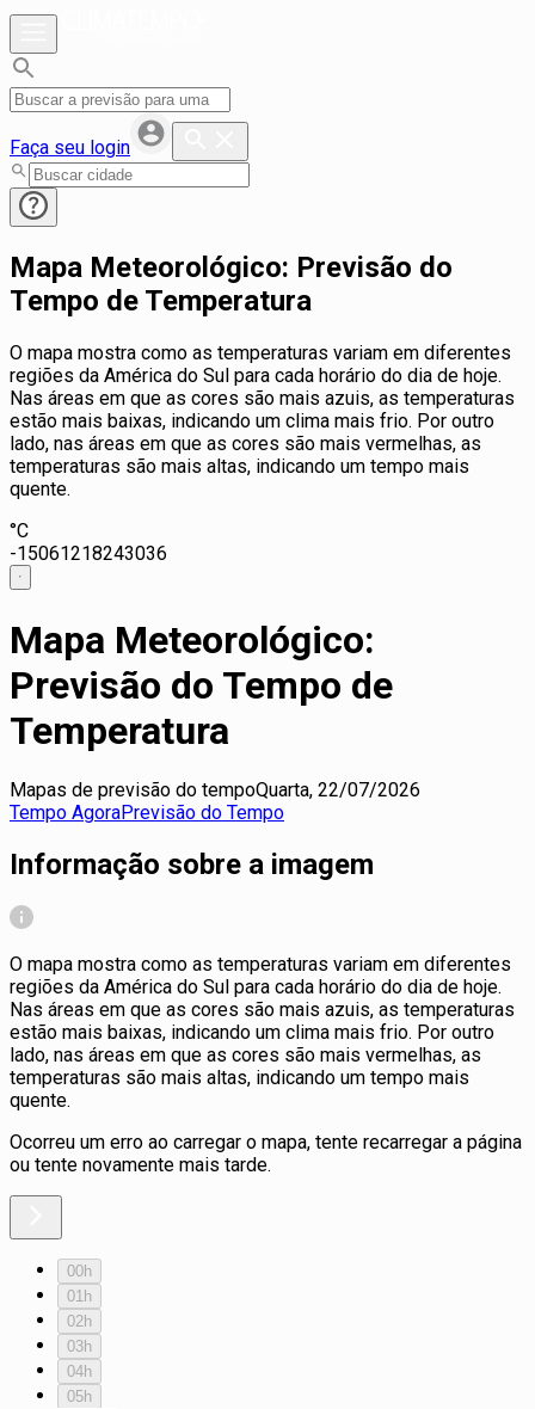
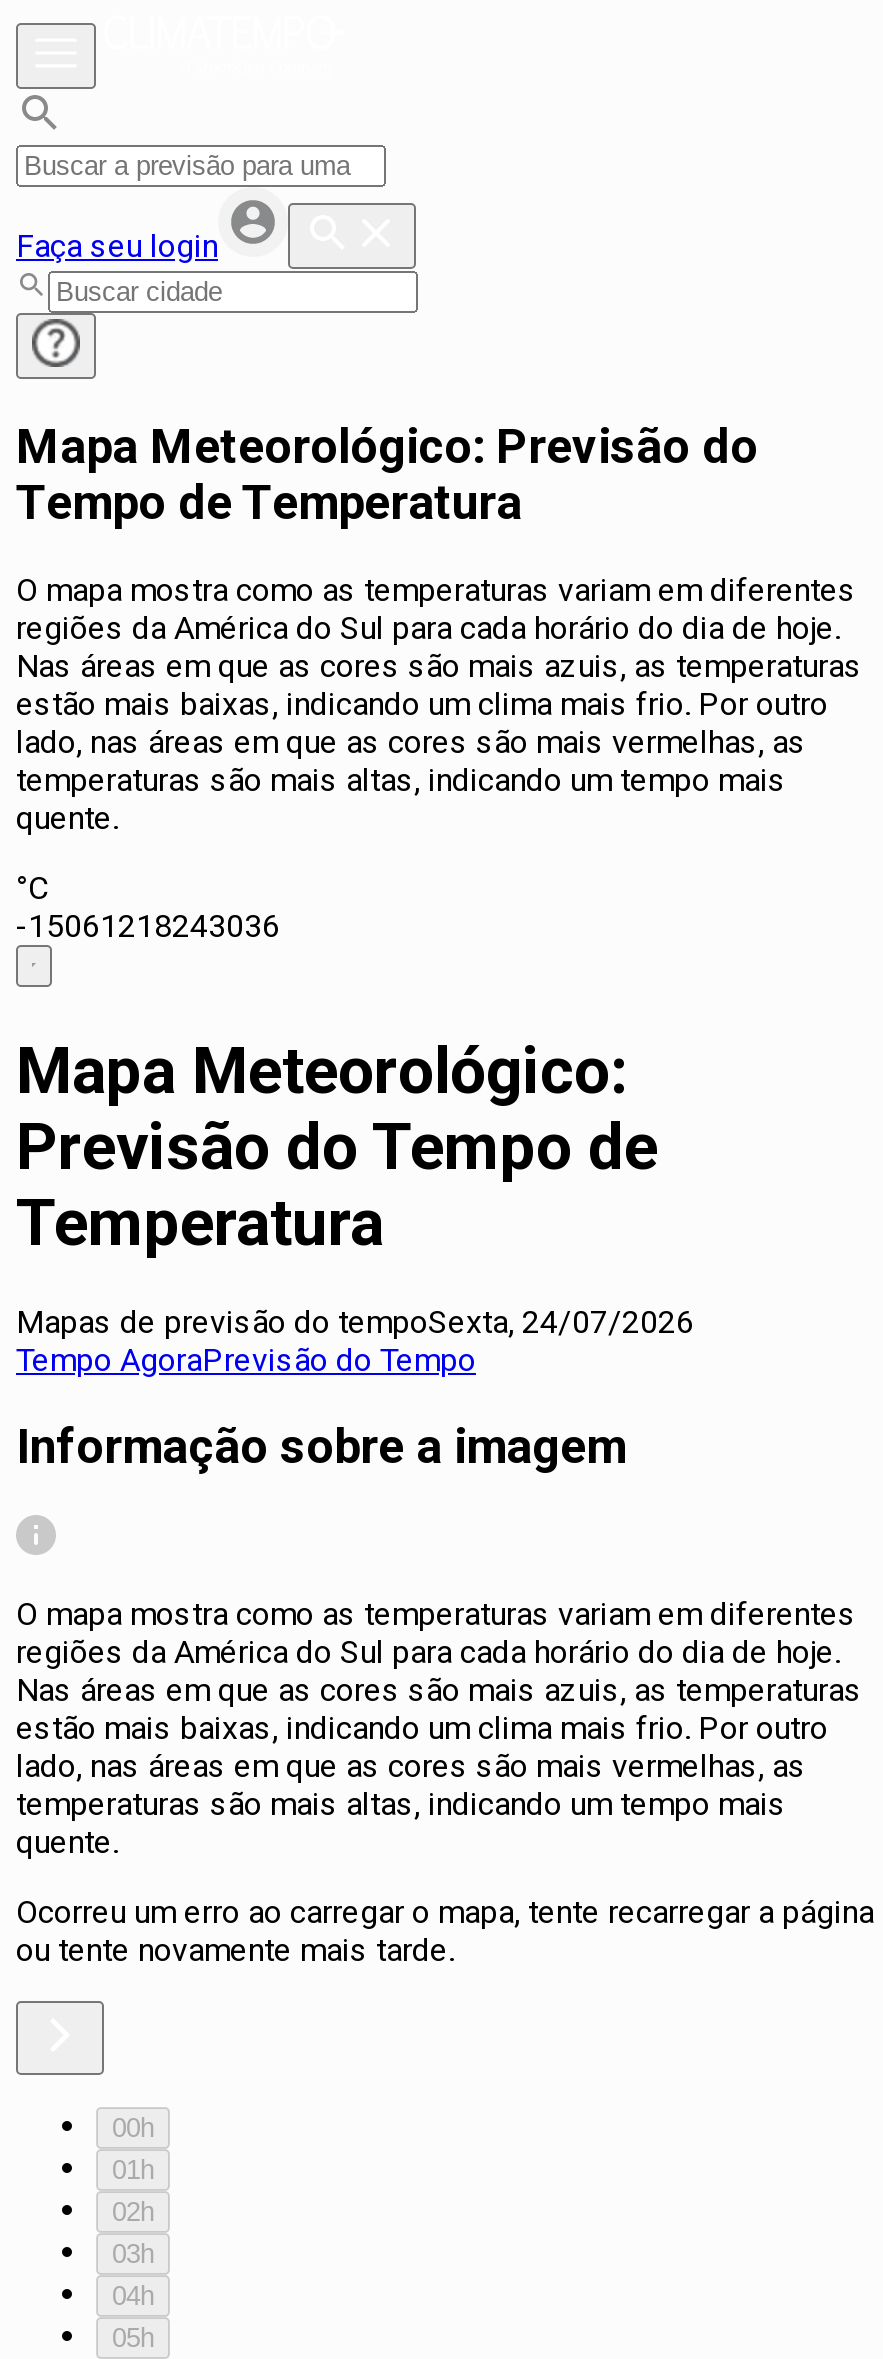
- Mapas de previsão do tempoQuarta, 22/07/2026
+ Mapas de previsão do tempoSexta, 24/07/2026
